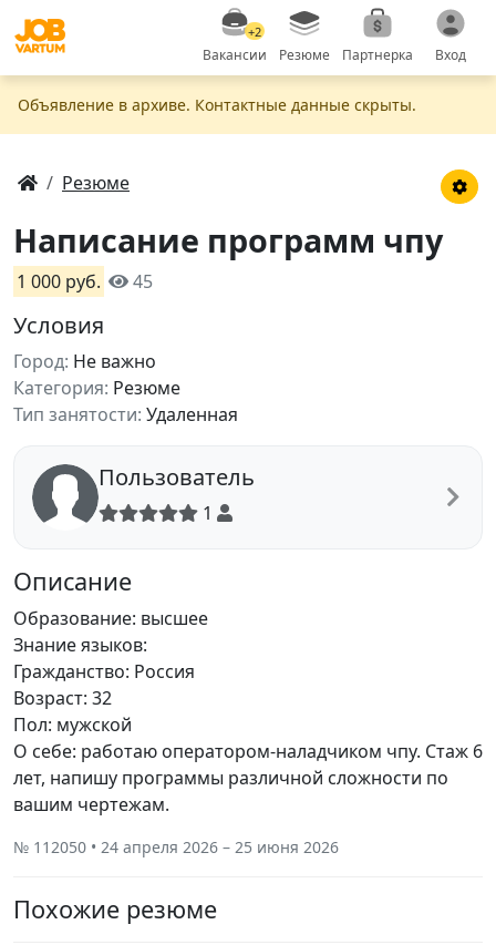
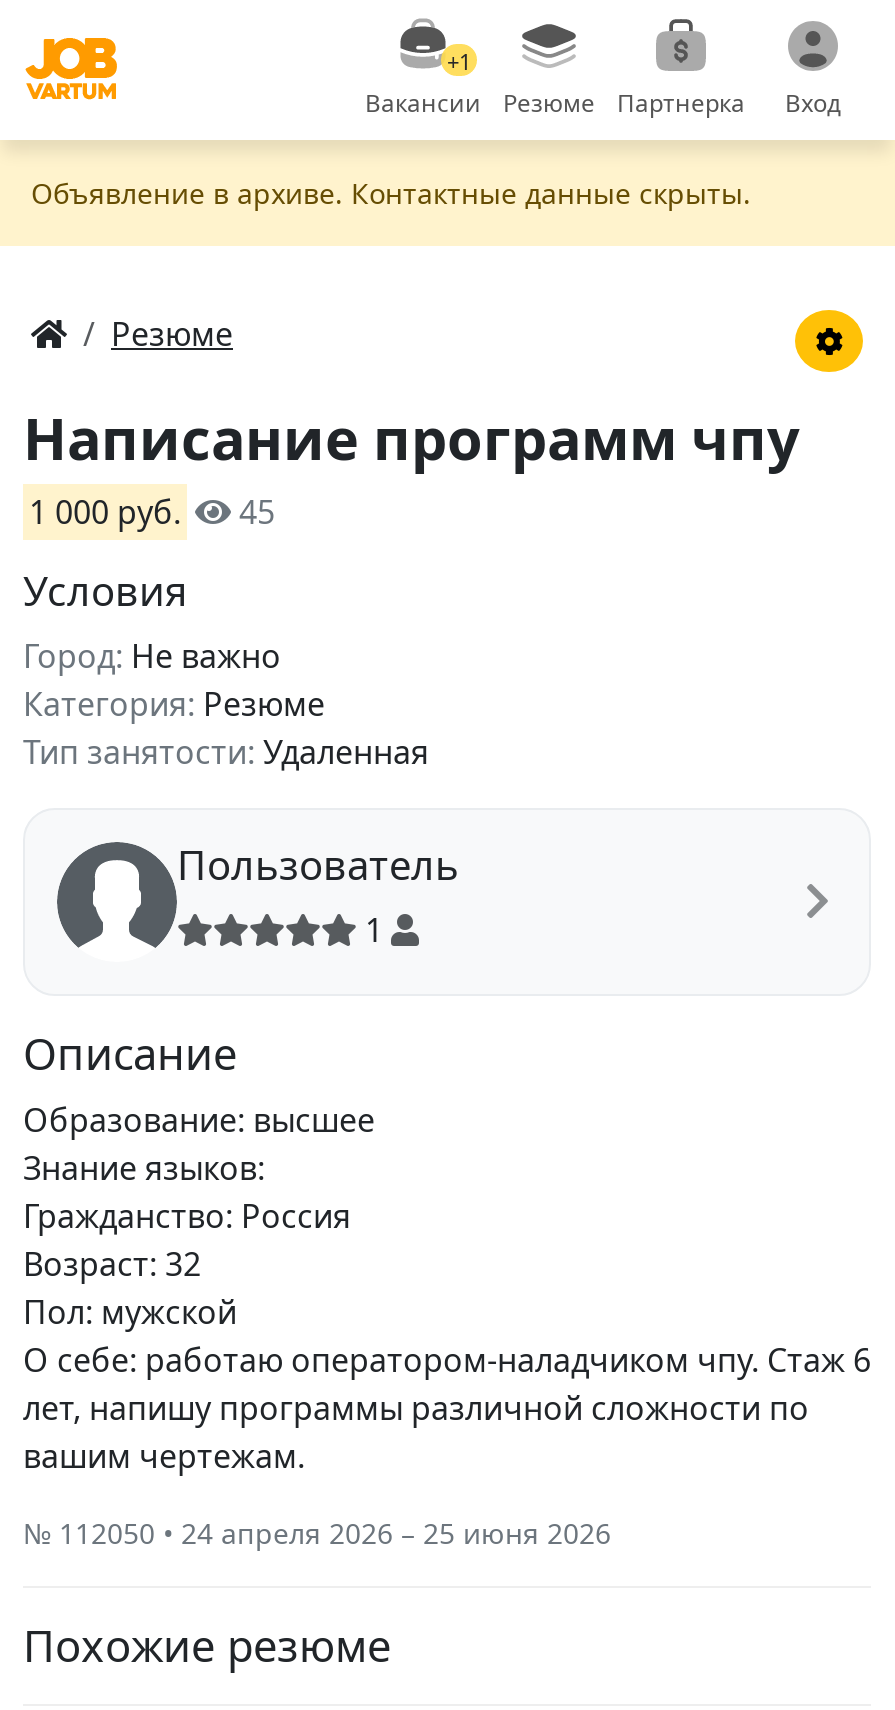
- +2
+ +1
